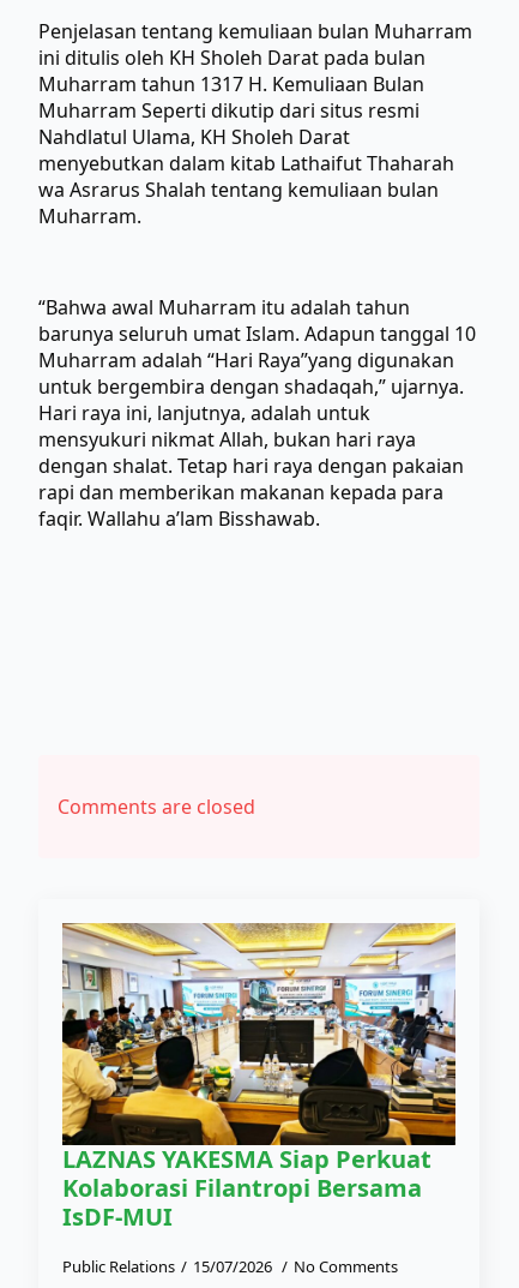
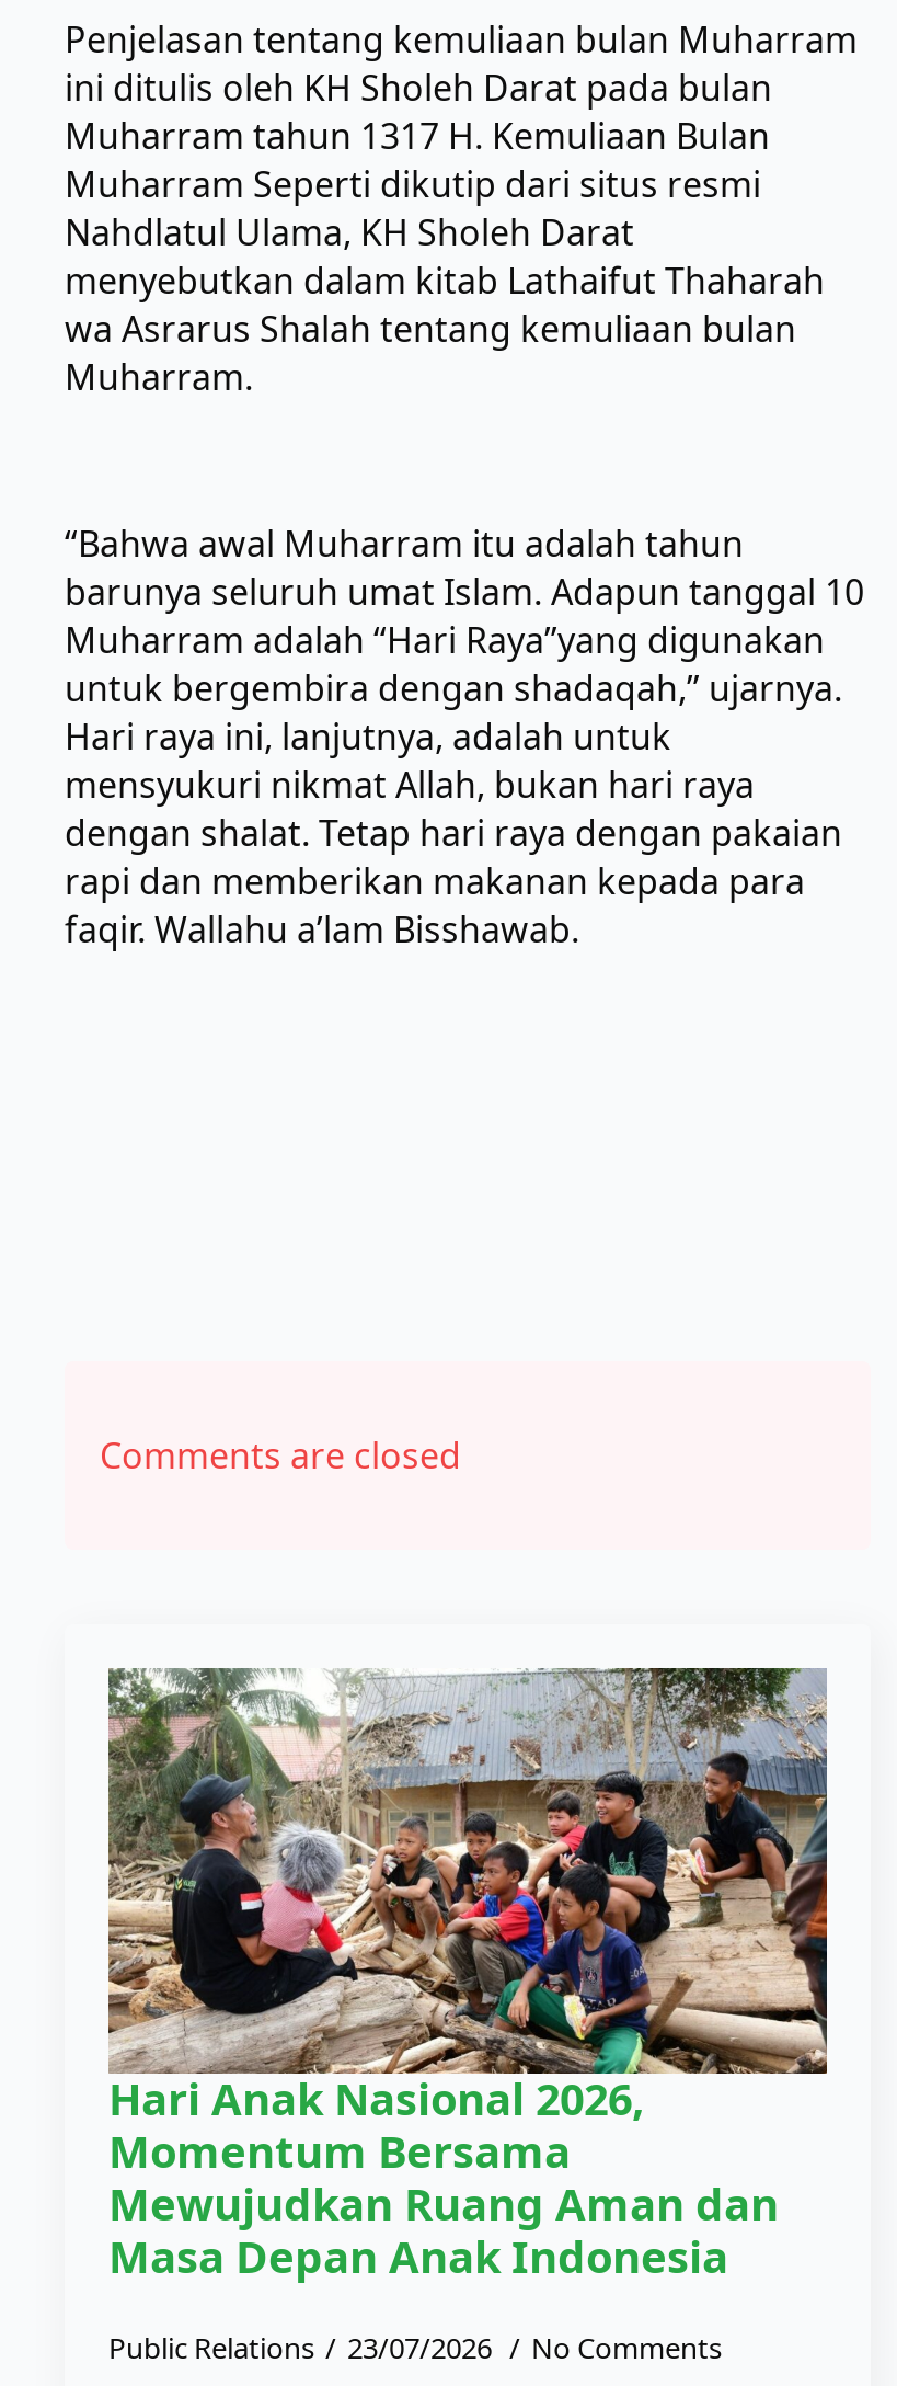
- [image]
- LAZNAS YAKESMA Siap Perkuat
- Kolaborasi Filantropi Bersama
- IsDF-MUI
+ [image]
+ Hari Anak Nasional 2026,
+ Momentum Bersama
+ Mewujudkan Ruang Aman dan
+ Masa Depan Anak Indonesia

- Public Relations 15/07/2026 No Comments
+ Public Relations 23/07/2026 No Comments
